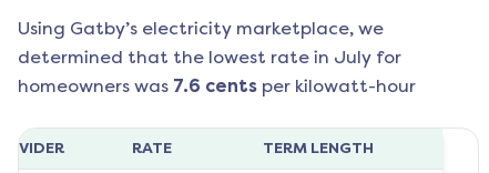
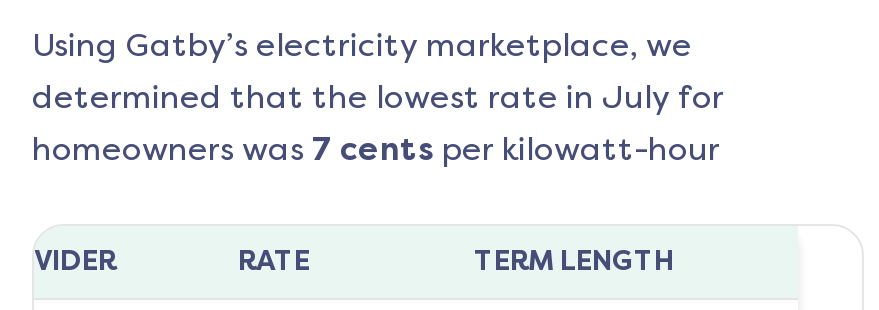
- homeowners was 7.6 cents per kilowatt-hour
+ homeowners was 7 cents per kilowatt-hour
